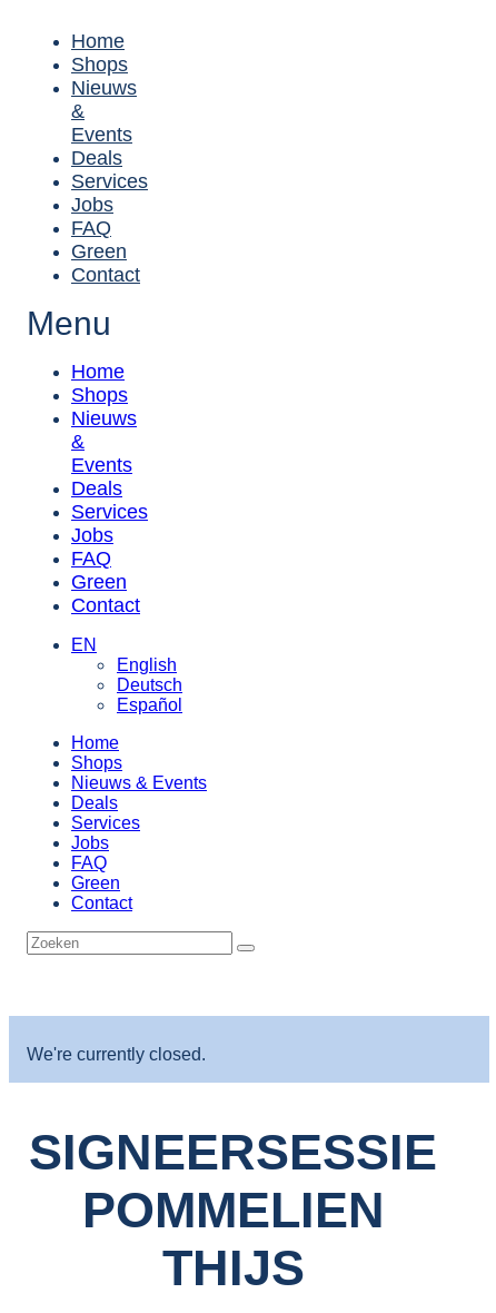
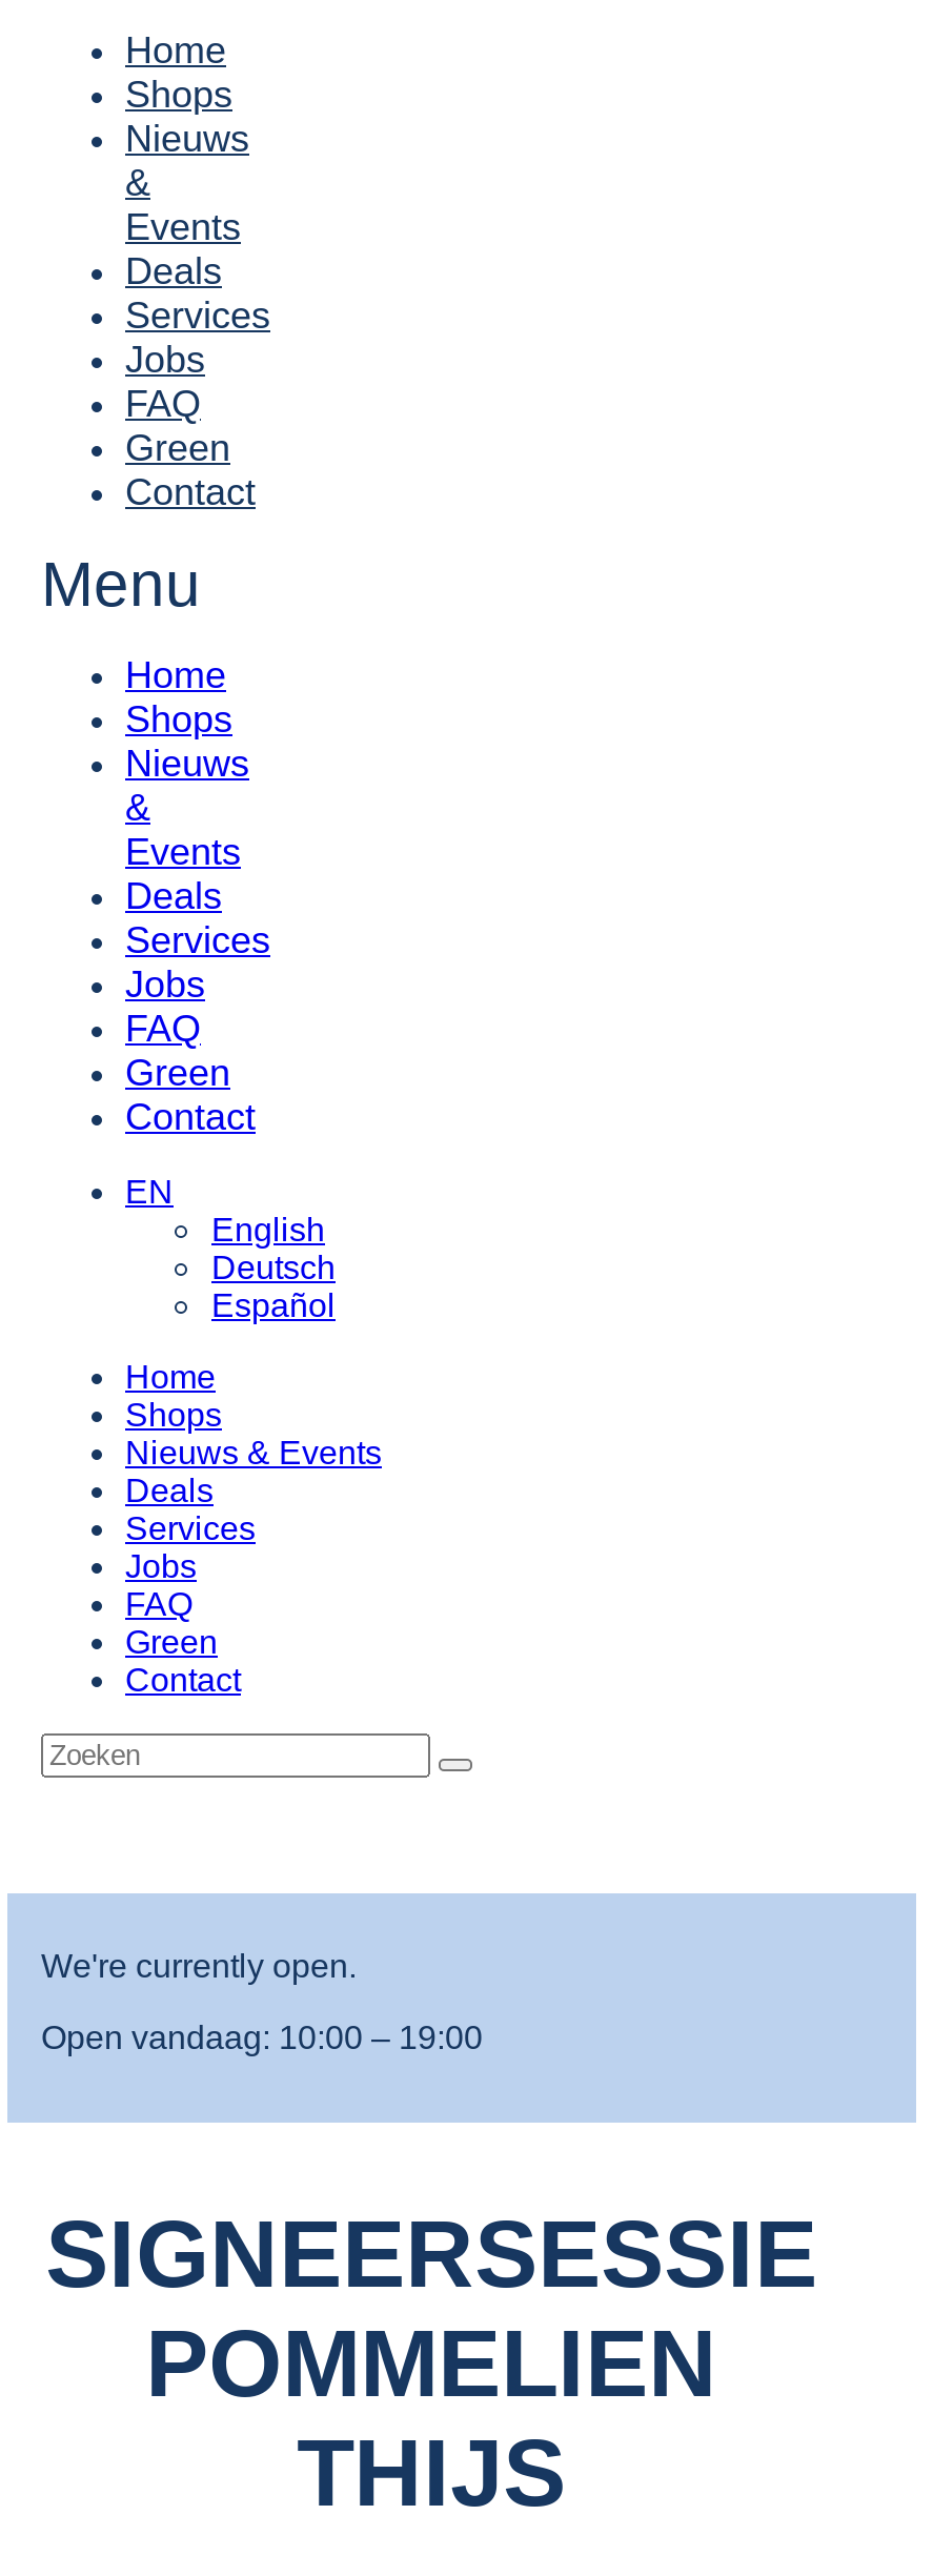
- We're currently closed.
+ We're currently open.
+ Open vandaag: 10:00 – 19:00
